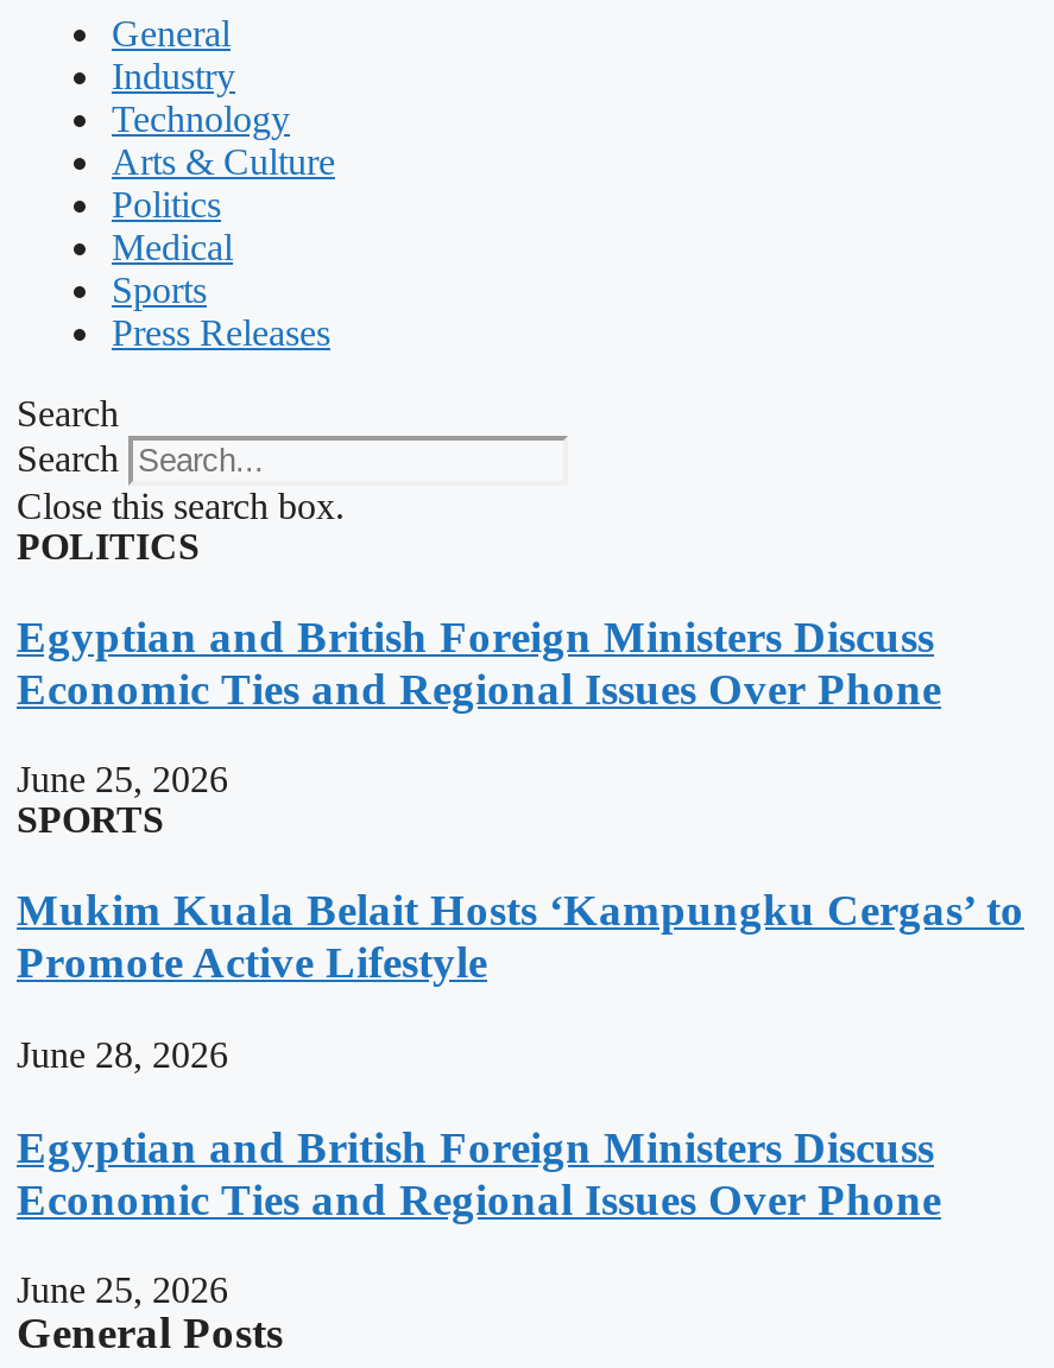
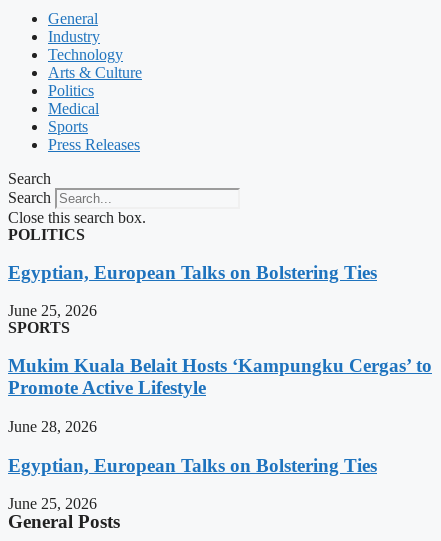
- Egyptian and British Foreign Ministers Discuss
- Economic Ties and Regional Issues Over Phone
+ Egyptian, European Talks on Bolstering Ties

- Egyptian and British Foreign Ministers Discuss
- Economic Ties and Regional Issues Over Phone
+ Egyptian, European Talks on Bolstering Ties
